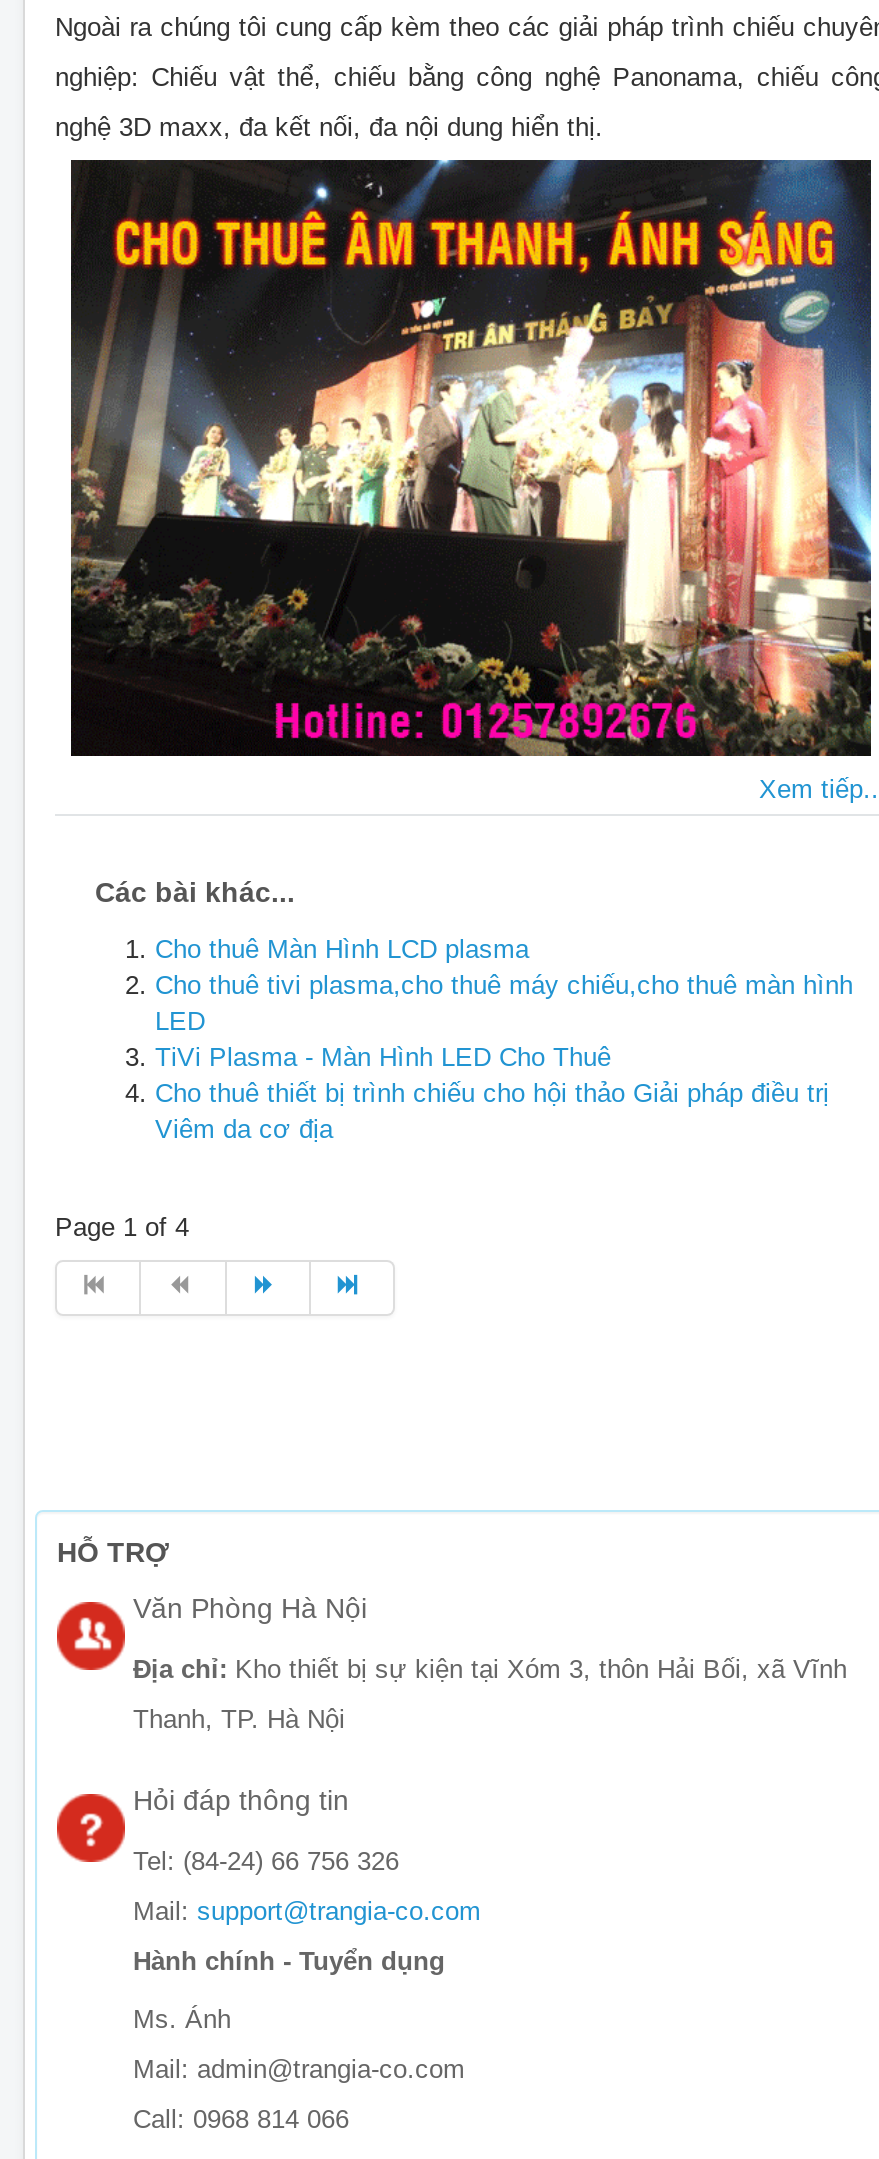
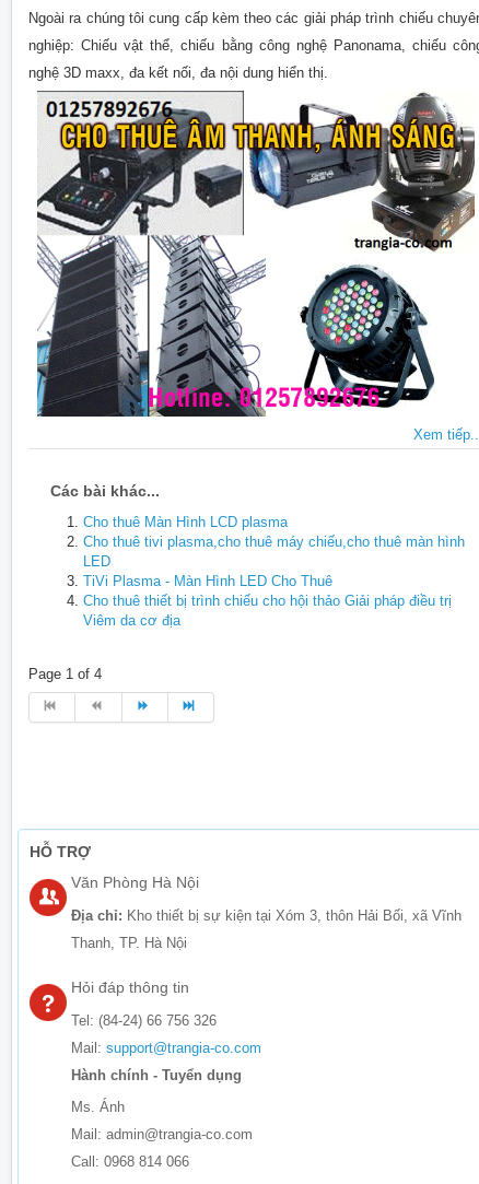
- [image]
+ [image]
